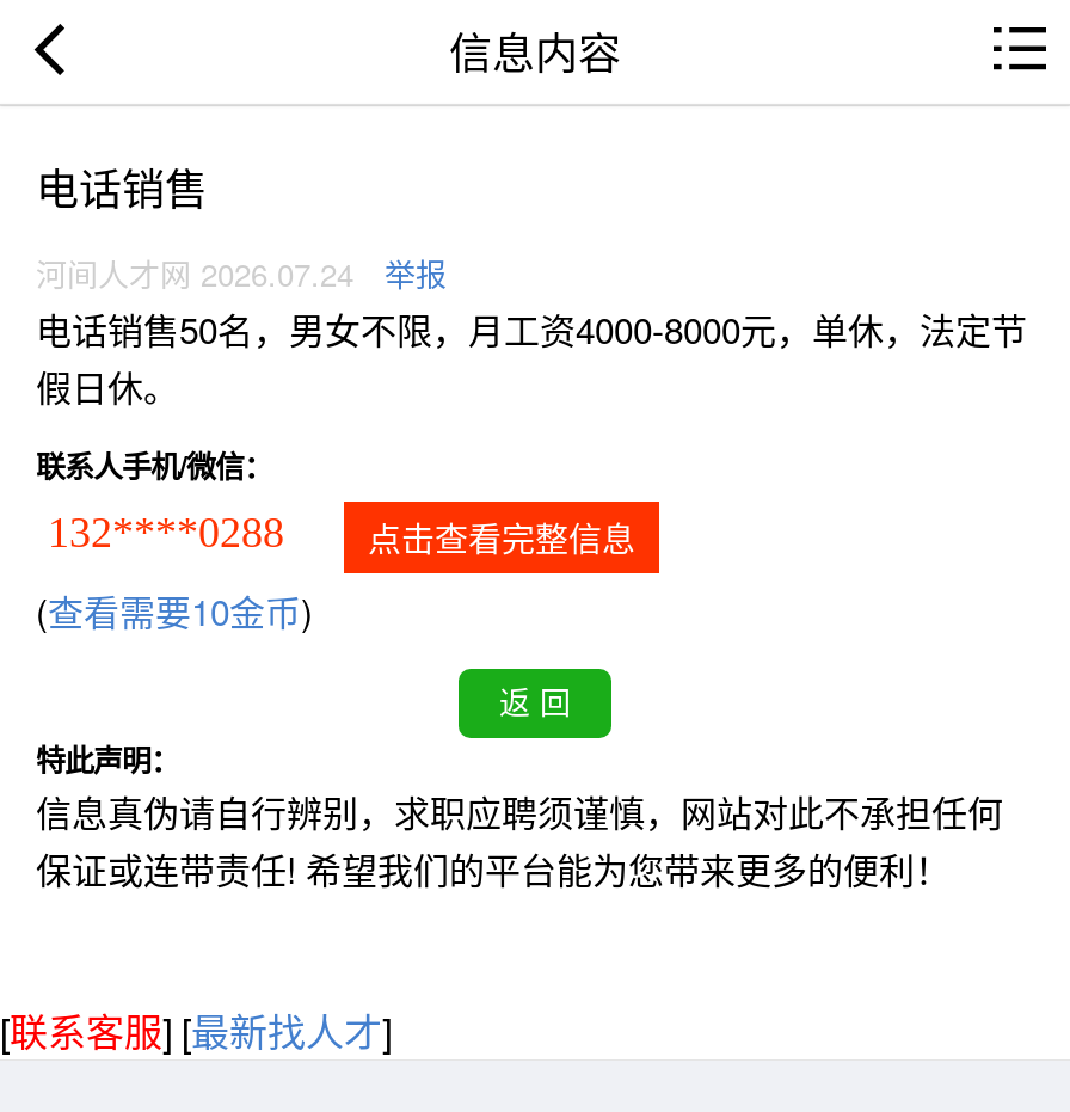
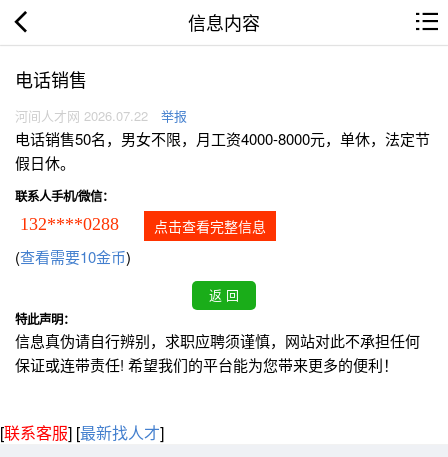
- 河间人才网 2026.07.24 举报
+ 河间人才网 2026.07.22 举报
